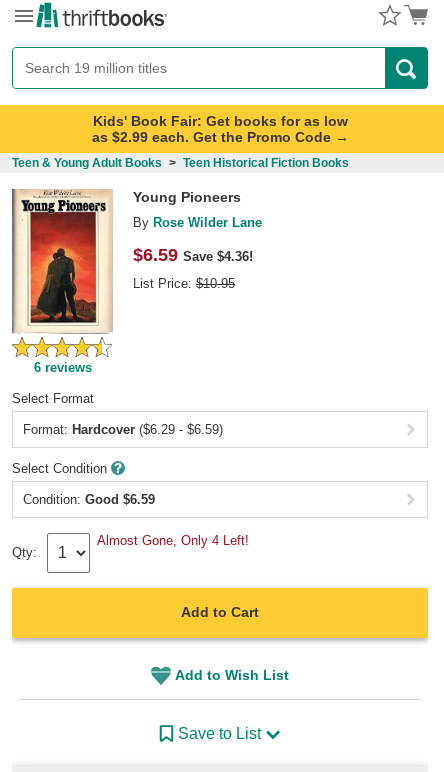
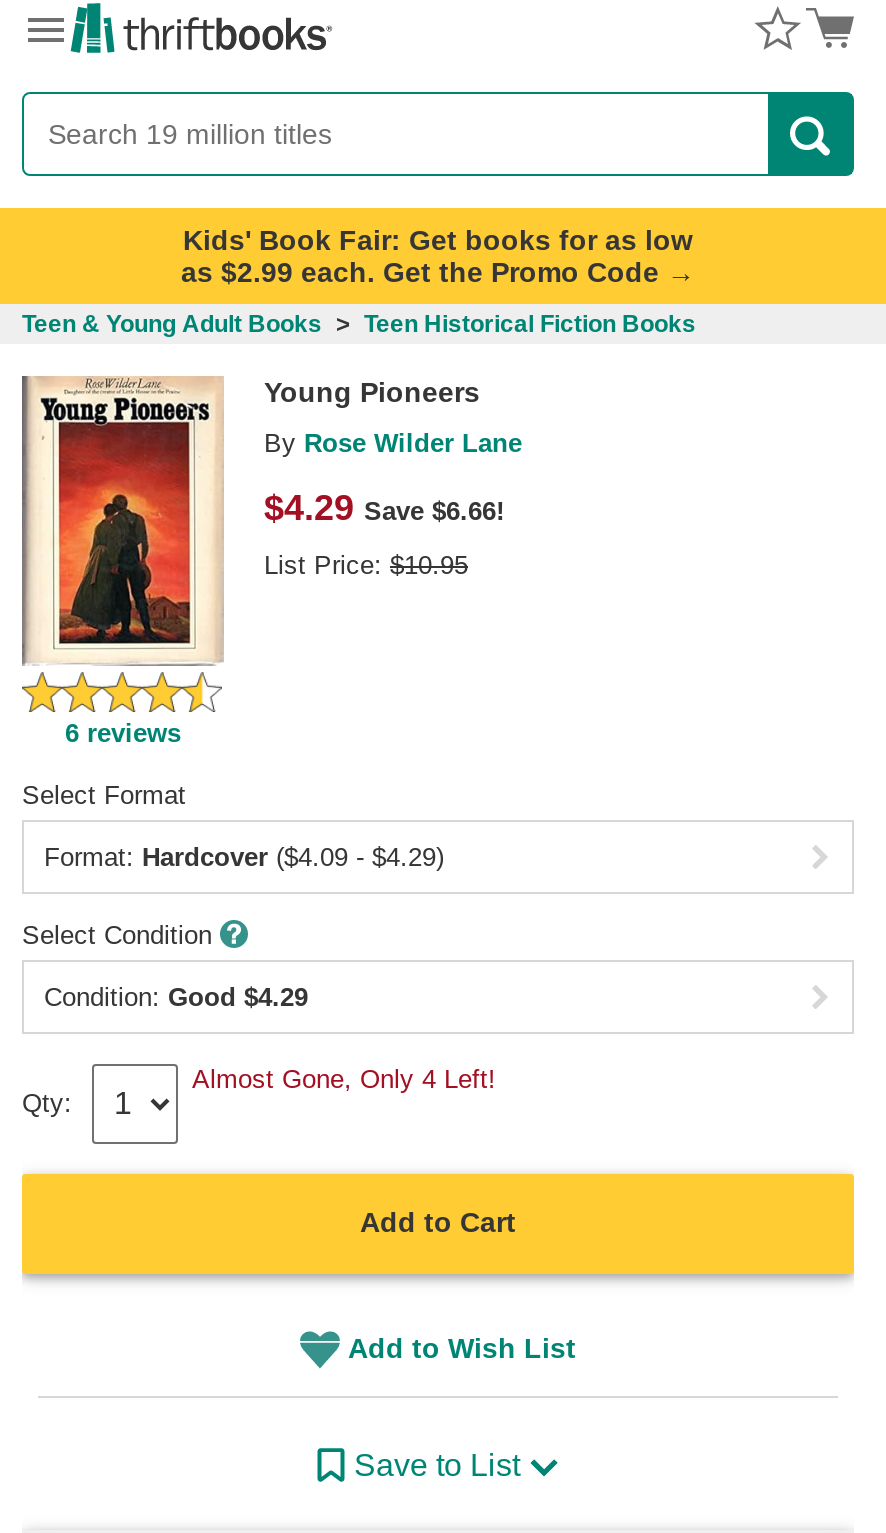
- $6.59 Save $4.36!
+ $4.29 Save $6.66!

- Format: Hardcover ($6.29 - $6.59)
+ Format: Hardcover ($4.09 - $4.29)

- Condition: Good $6.59
+ Condition: Good $4.29
